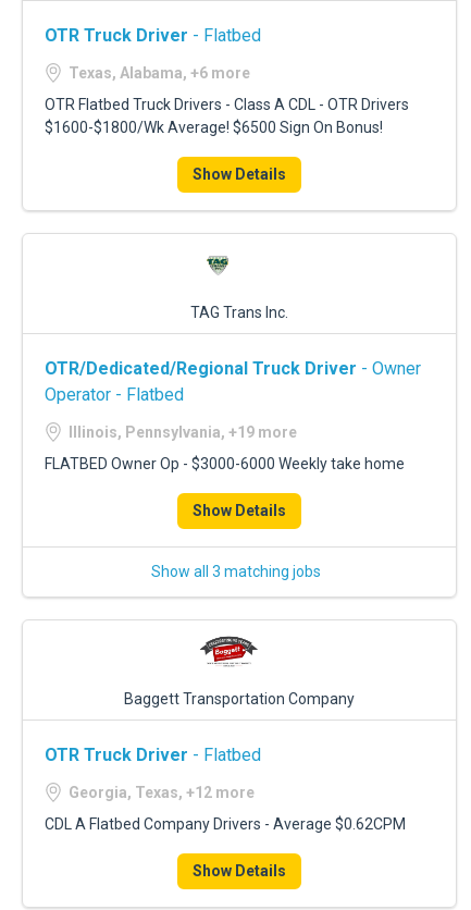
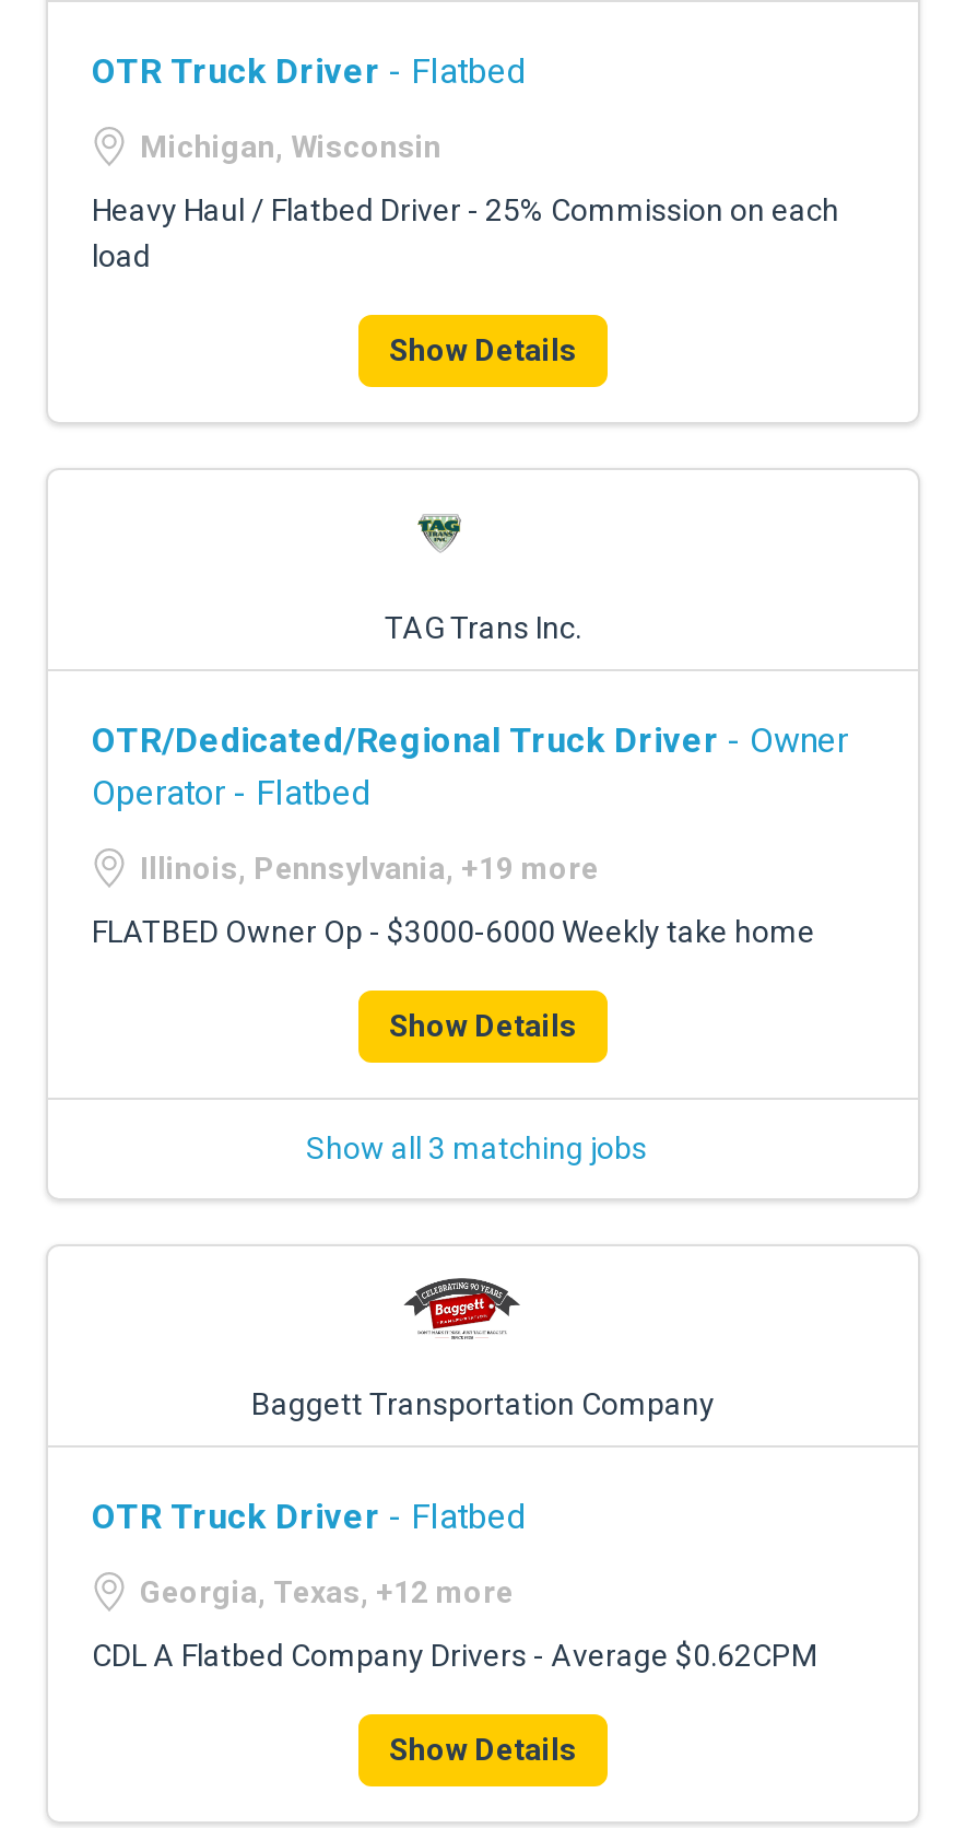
- Texas, Alabama, +6 more
+ Michigan, Wisconsin

- OTR Flatbed Truck Drivers - Class A CDL - OTR Drivers
- $1600-$1800/Wk Average! $6500 Sign On Bonus!
+ Heavy Haul / Flatbed Driver - 25% Commission on each
+ load
